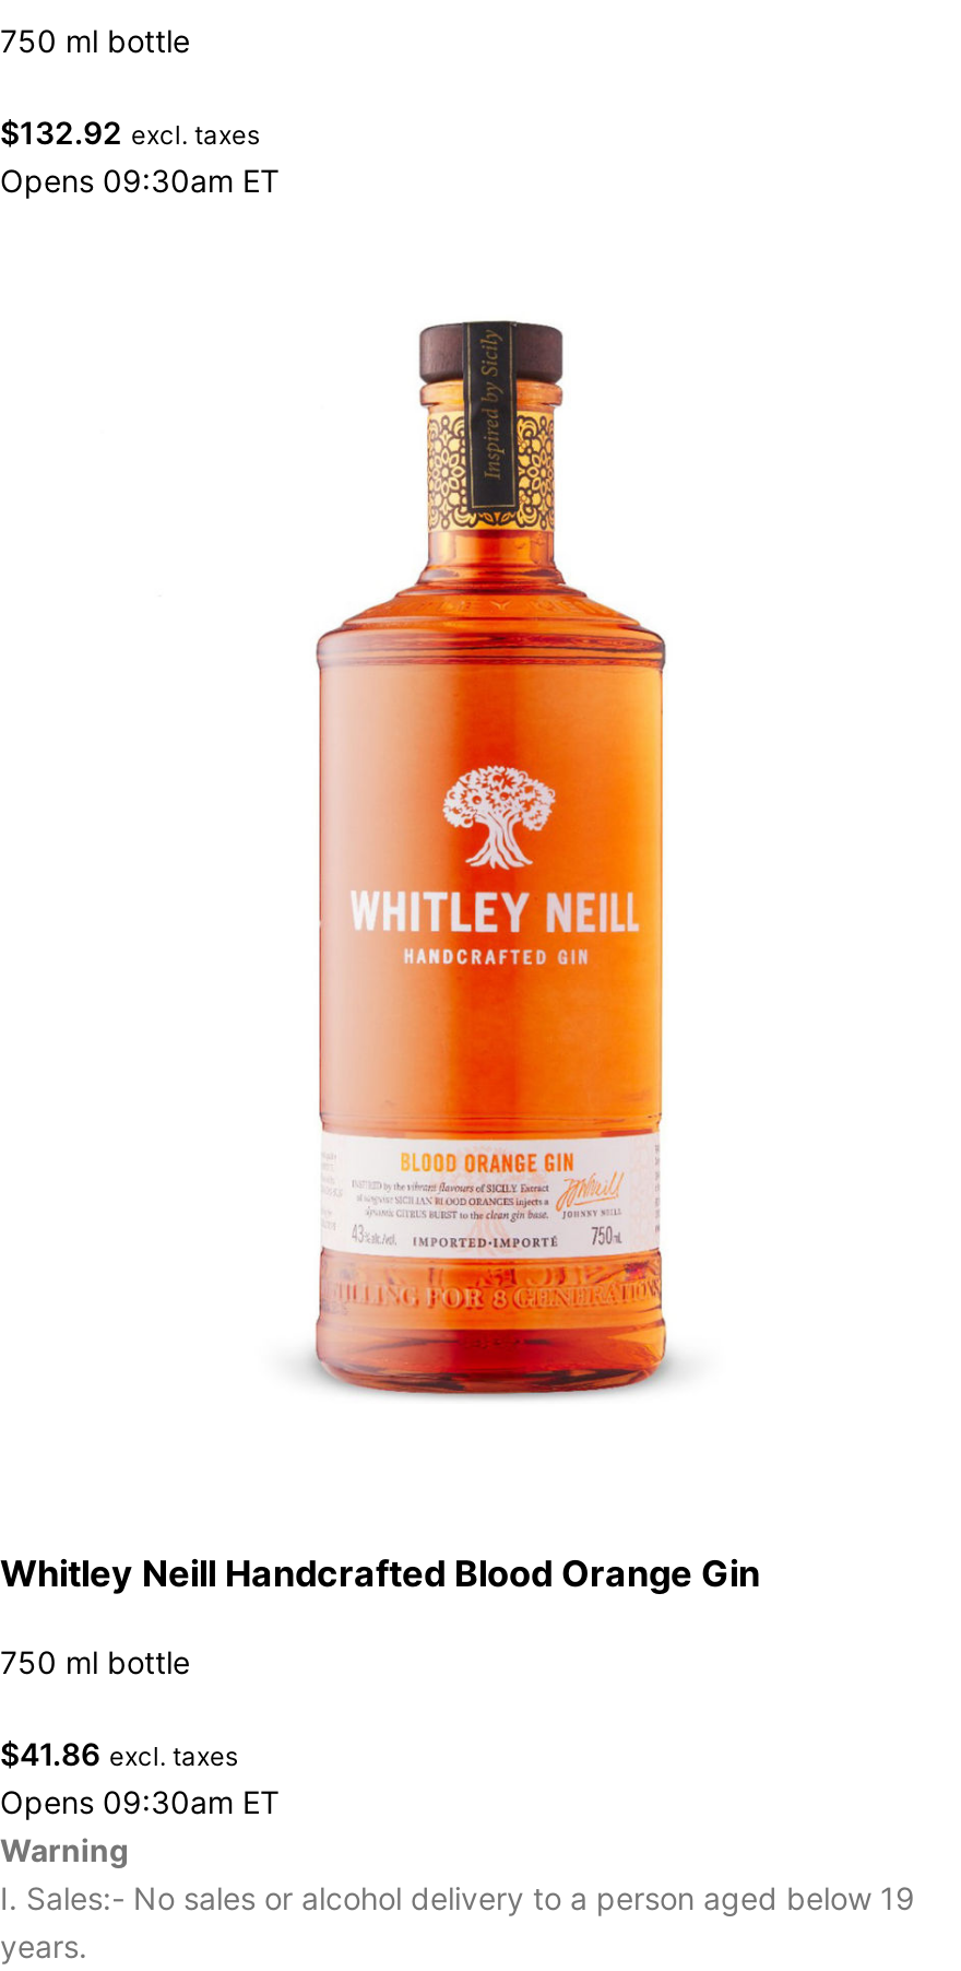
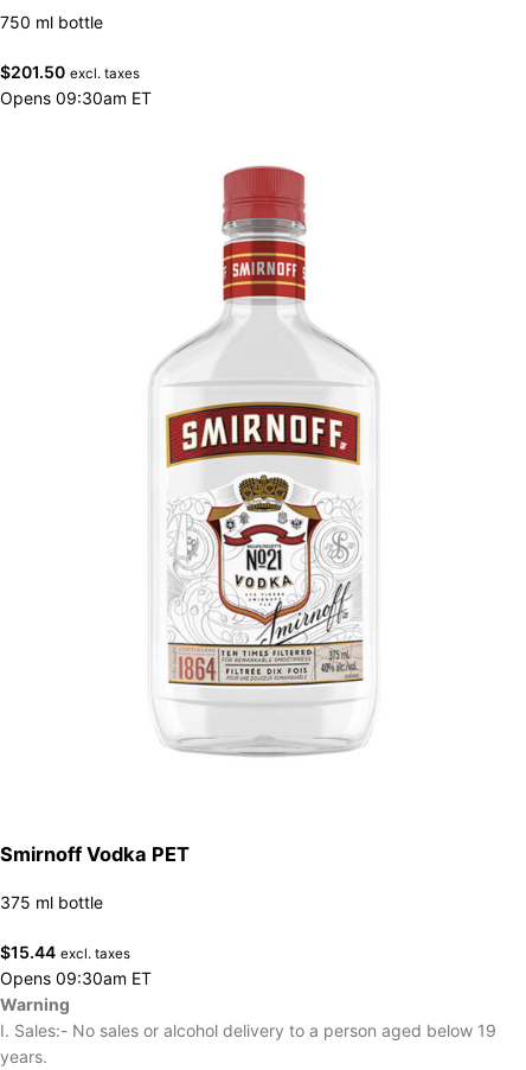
- $132.92 excl. taxes
+ $201.50 excl. taxes

- [image]
+ [image]

- Whitley Neill Handcrafted Blood Orange Gin
+ Smirnoff Vodka PET

- 750 ml bottle
+ 375 ml bottle

- $41.86 excl. taxes
+ $15.44 excl. taxes
